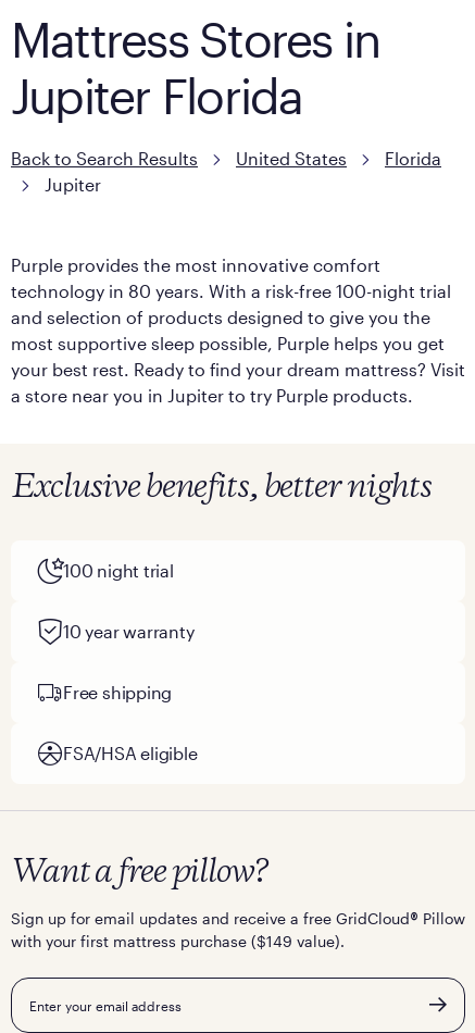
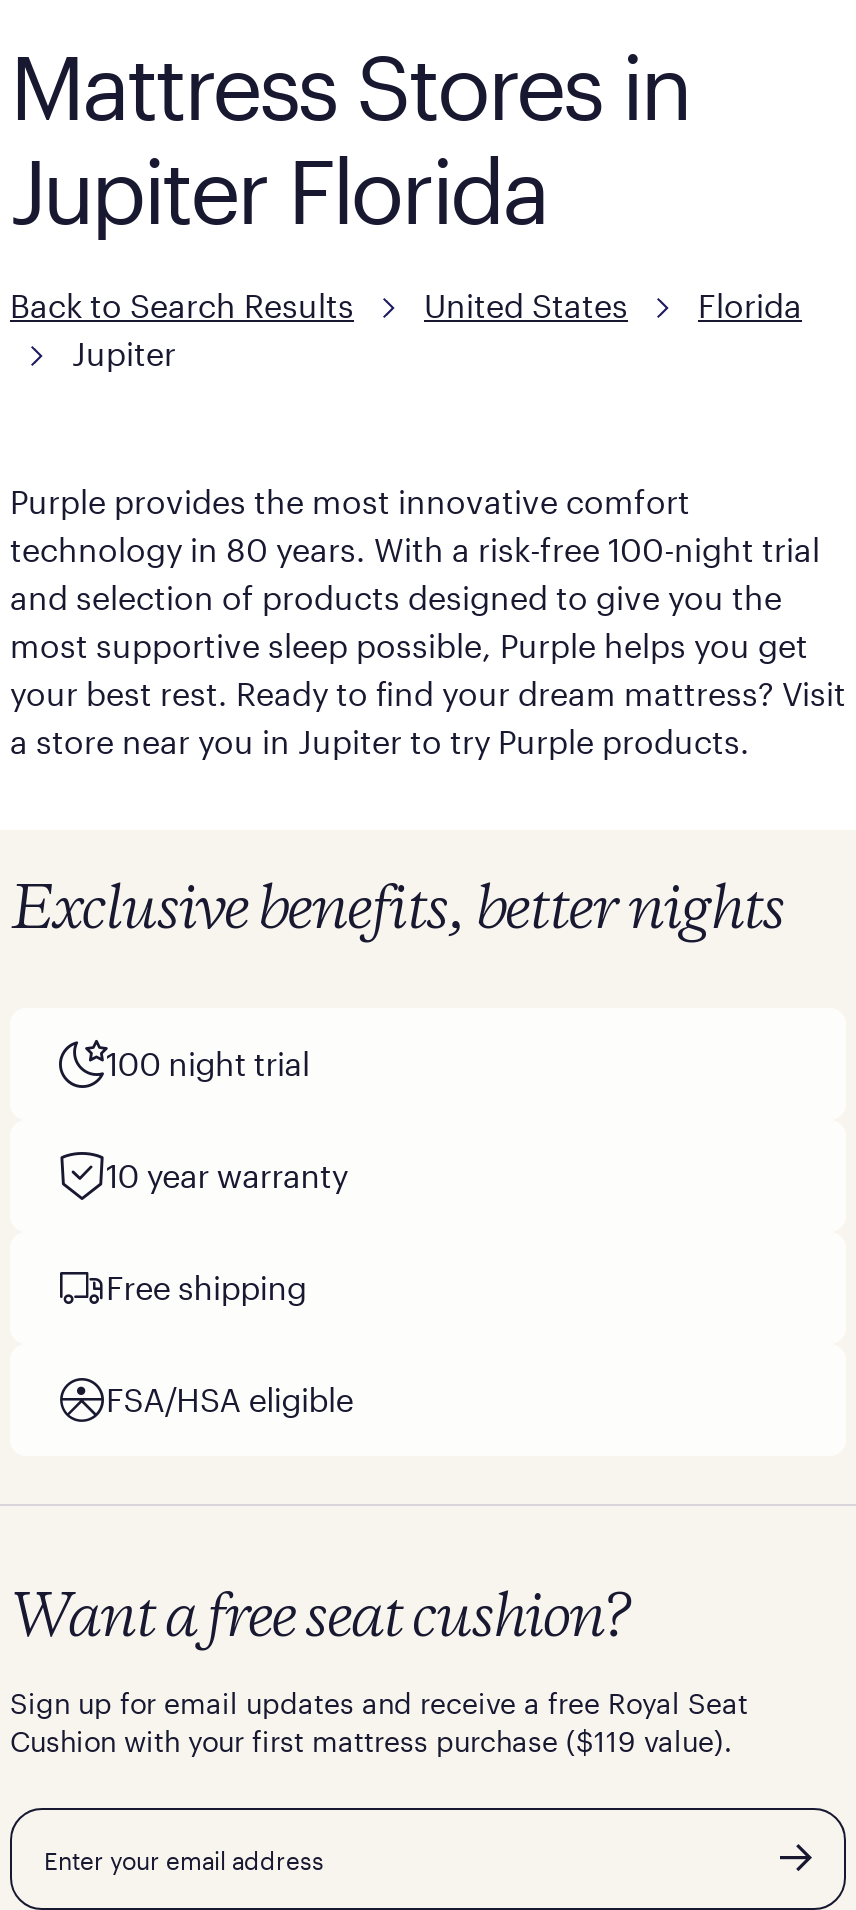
- Want a free pillow?
+ Want a free seat cushion?

- Sign up for email updates and receive a free GridCloud® Pillow
- with your first mattress purchase ($149 value).
+ Sign up for email updates and receive a free Royal Seat
+ Cushion with your first mattress purchase ($119 value).
